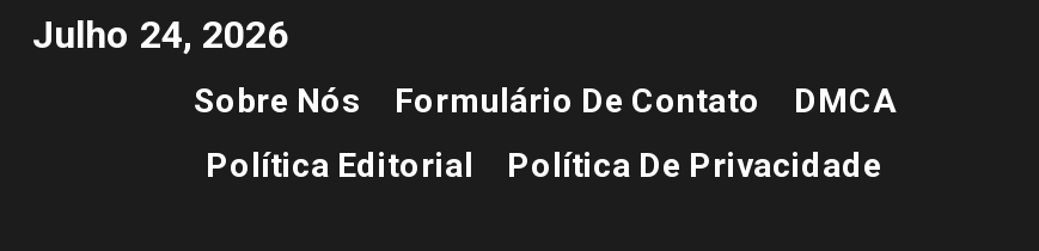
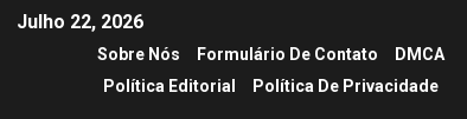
- Julho 24, 2026
+ Julho 22, 2026
